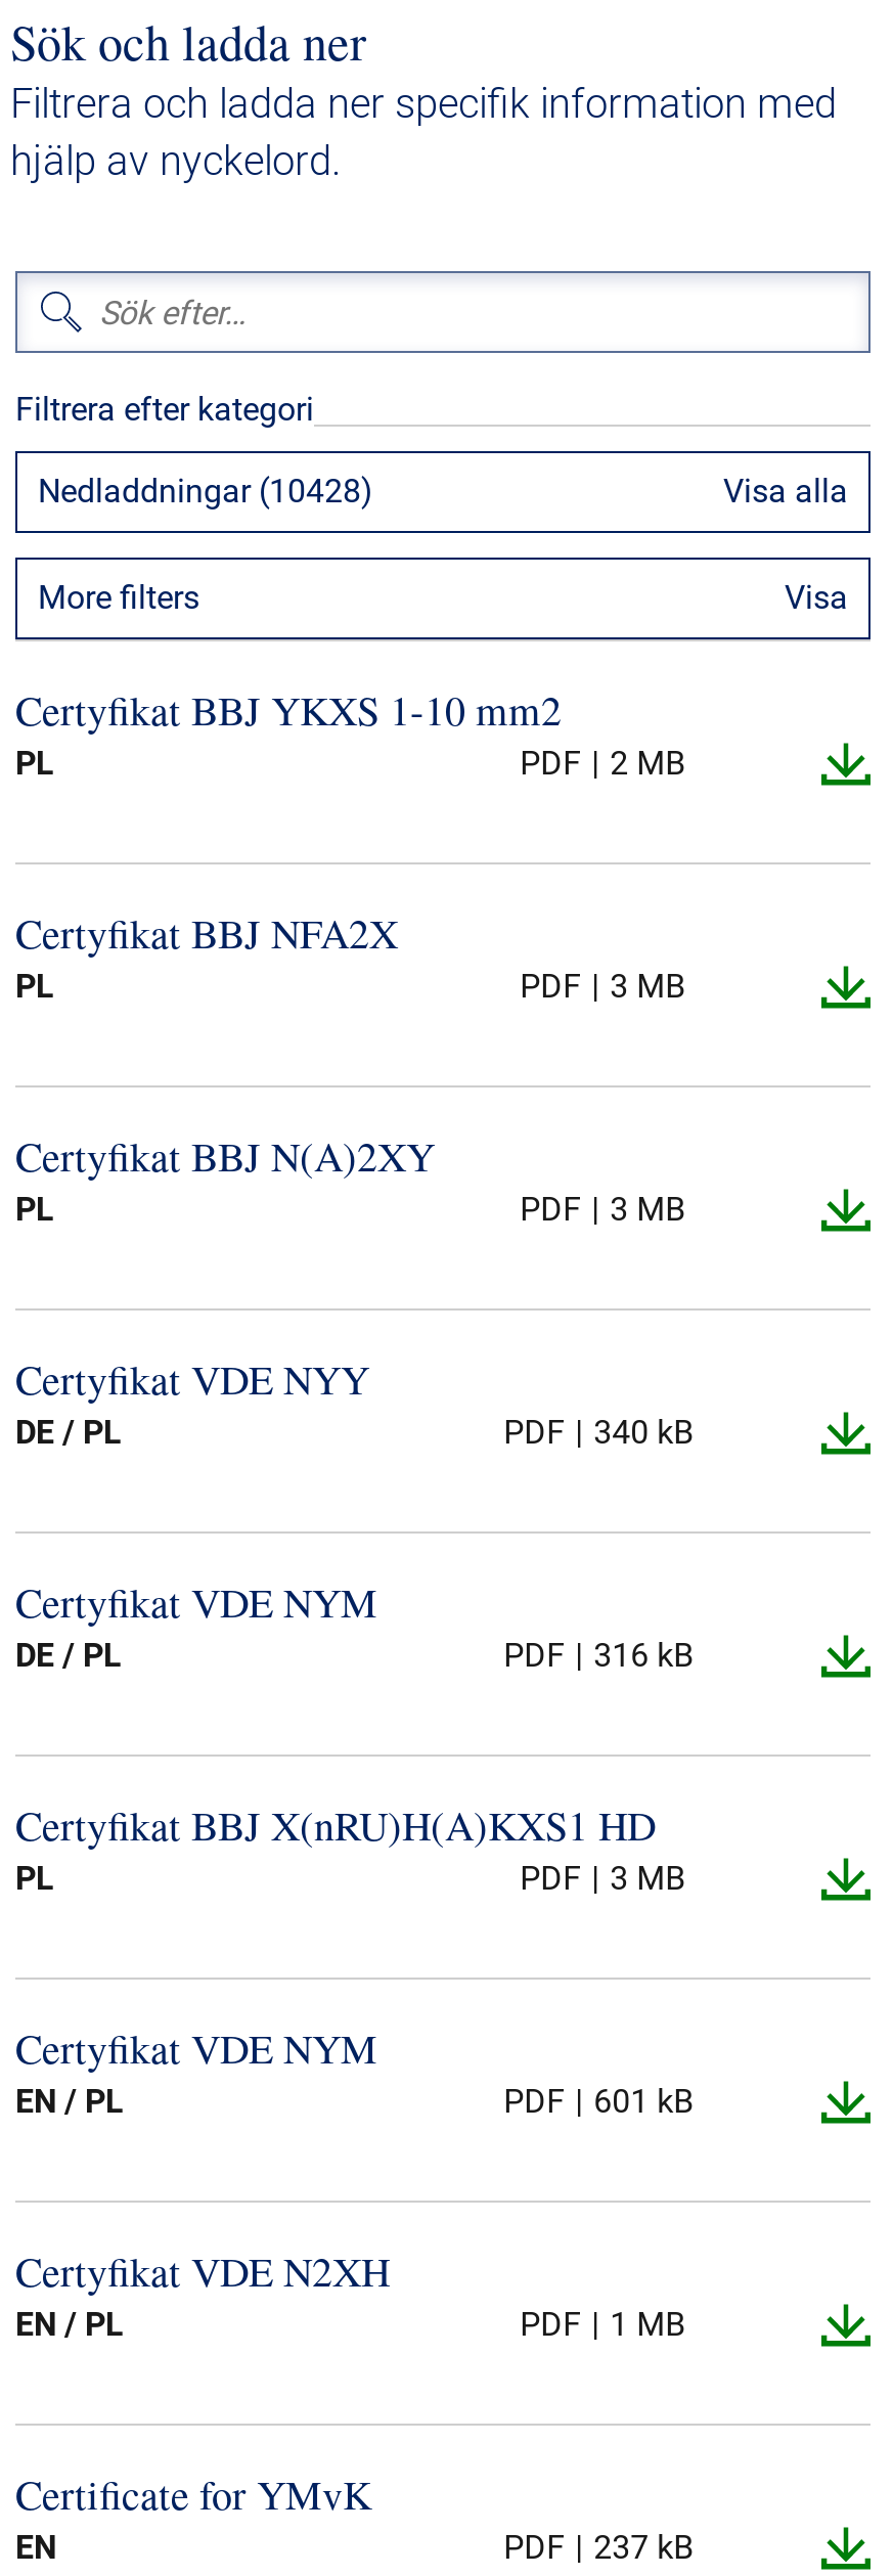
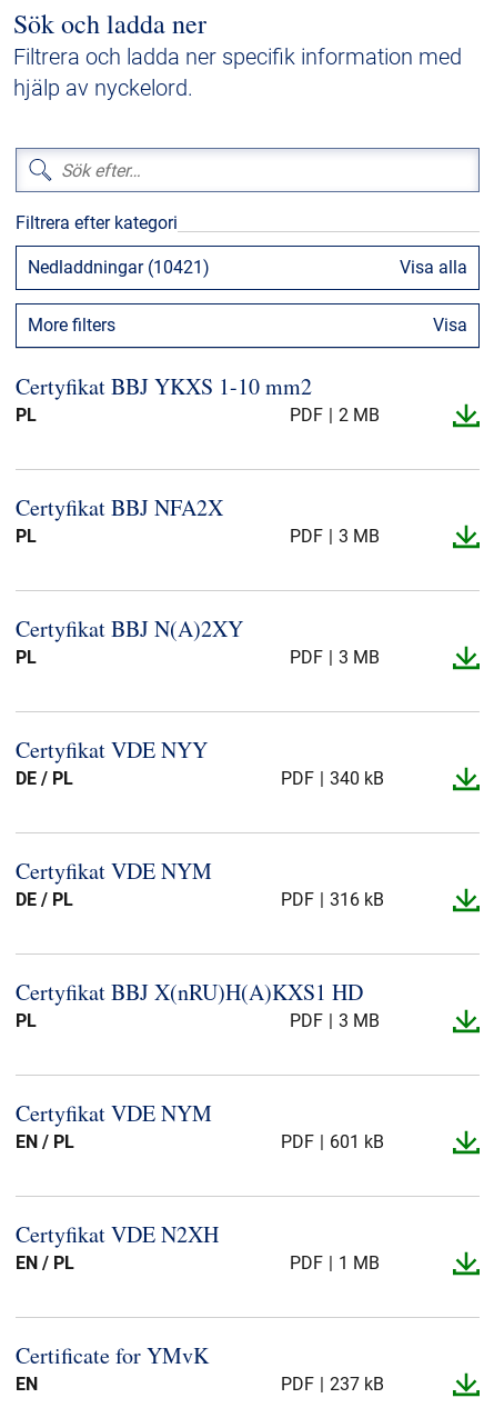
- Nedladdningar (10428)
+ Nedladdningar (10421)
